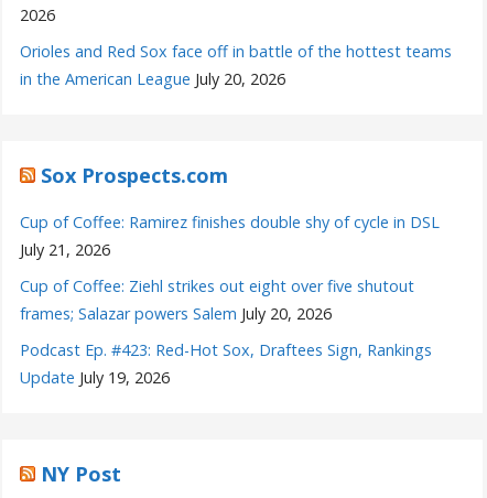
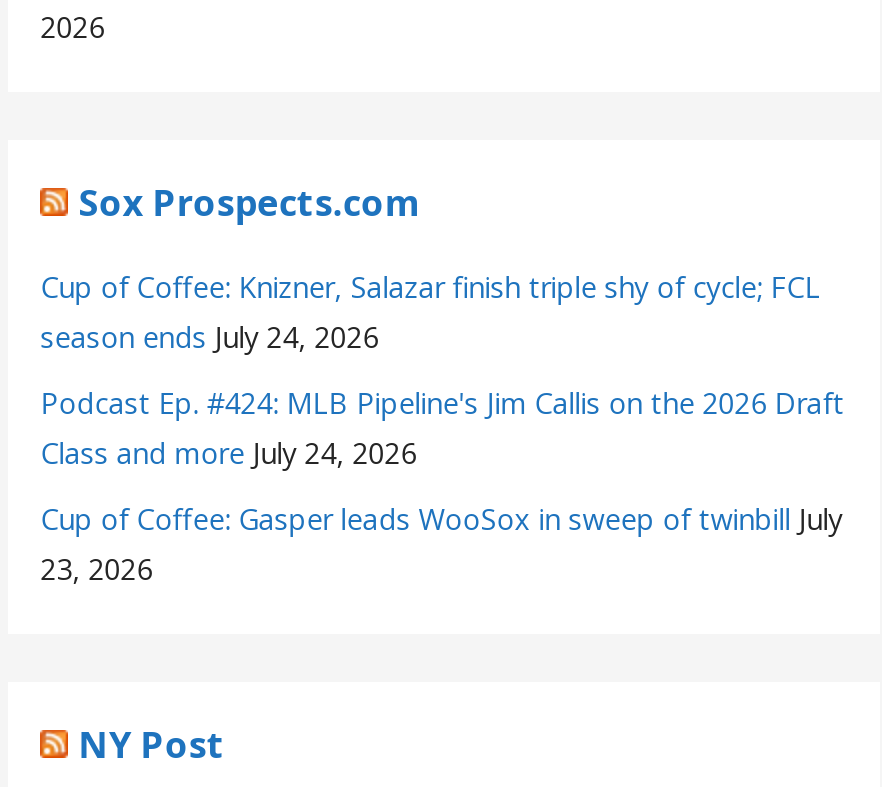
- Orioles and Red Sox face off in battle of the hottest teams
- in the American League July 20, 2026

- Cup of Coffee: Ramirez finishes double shy of cycle in DSL
- July 21, 2026
+ Cup of Coffee: Knizner, Salazar finish triple shy of cycle; FCL
+ season ends July 24, 2026

- Cup of Coffee: Ziehl strikes out eight over five shutout
- frames; Salazar powers Salem July 20, 2026
+ Podcast Ep. #424: MLB Pipeline's Jim Callis on the 2026 Draft
+ Class and more July 24, 2026

- Podcast Ep. #423: Red-Hot Sox, Draftees Sign, Rankings
- Update July 19, 2026
+ Cup of Coffee: Gasper leads WooSox in sweep of twinbill July
+ 23, 2026
